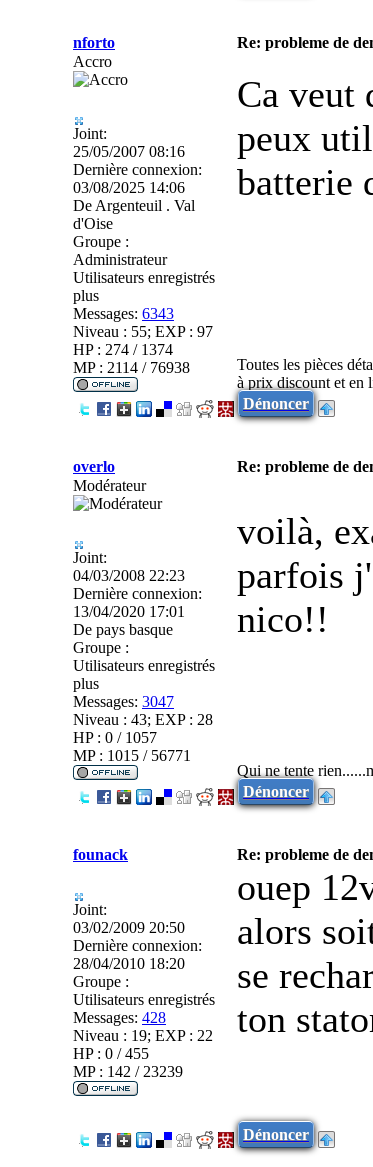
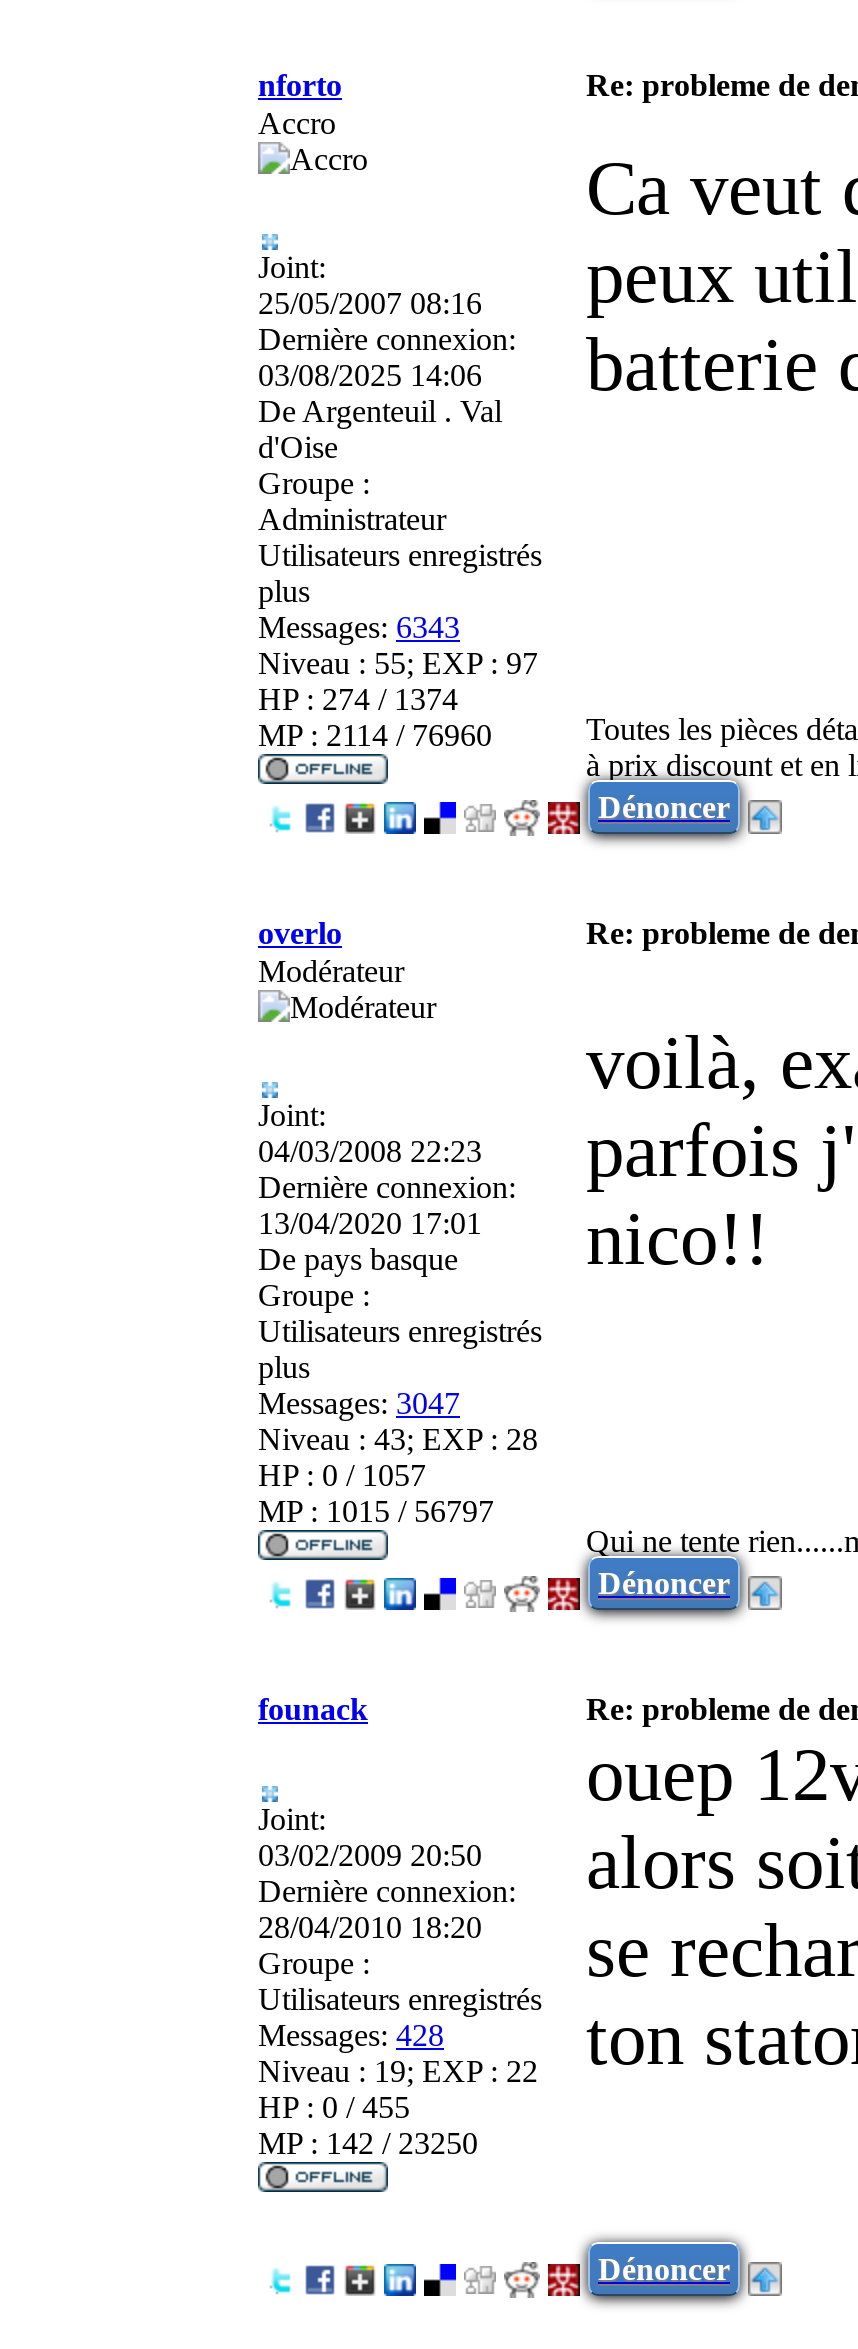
- MP : 2114 / 76938
+ MP : 2114 / 76960

- MP : 1015 / 56771
+ MP : 1015 / 56797

- MP : 142 / 23239
+ MP : 142 / 23250
